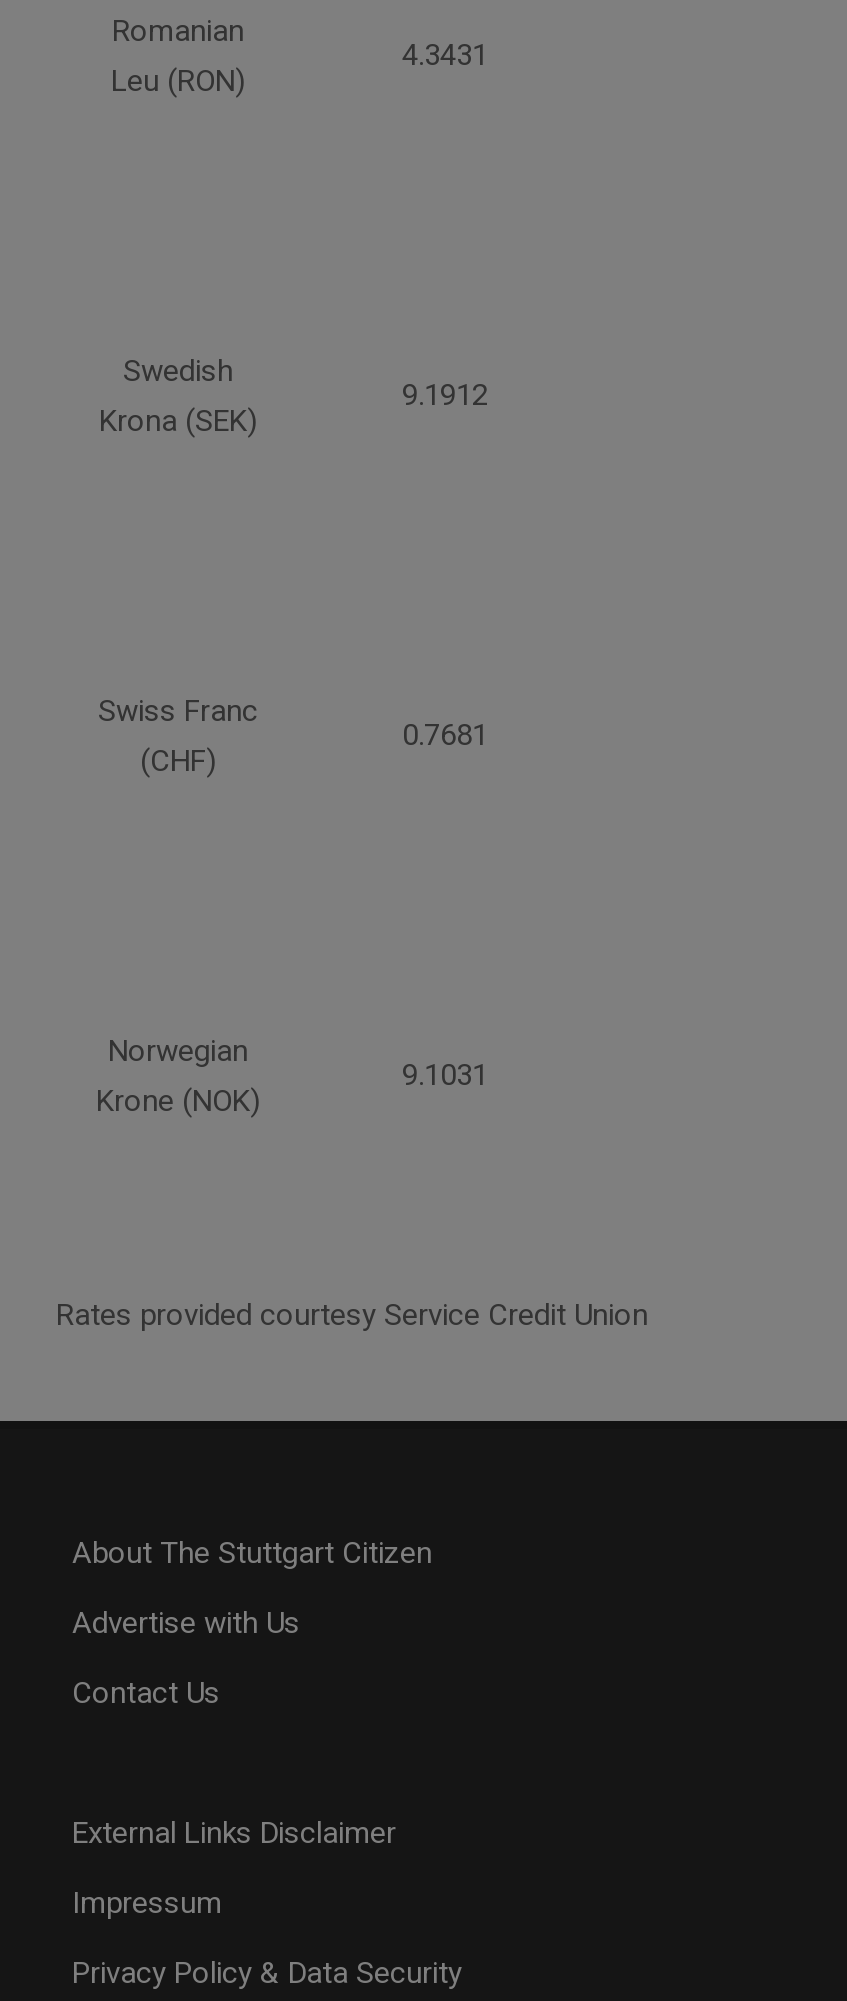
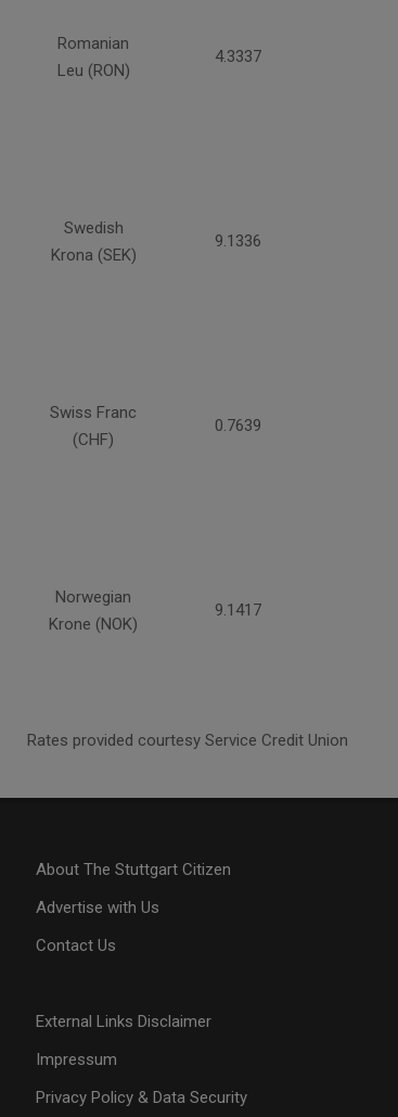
- 4.3431
+ 4.3337

- 9.1912
+ 9.1336

- 0.7681
+ 0.7639

- 9.1031
+ 9.1417
